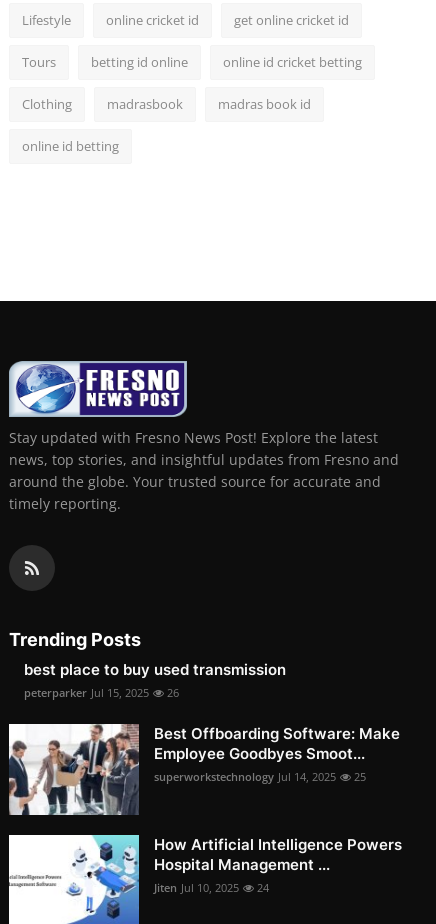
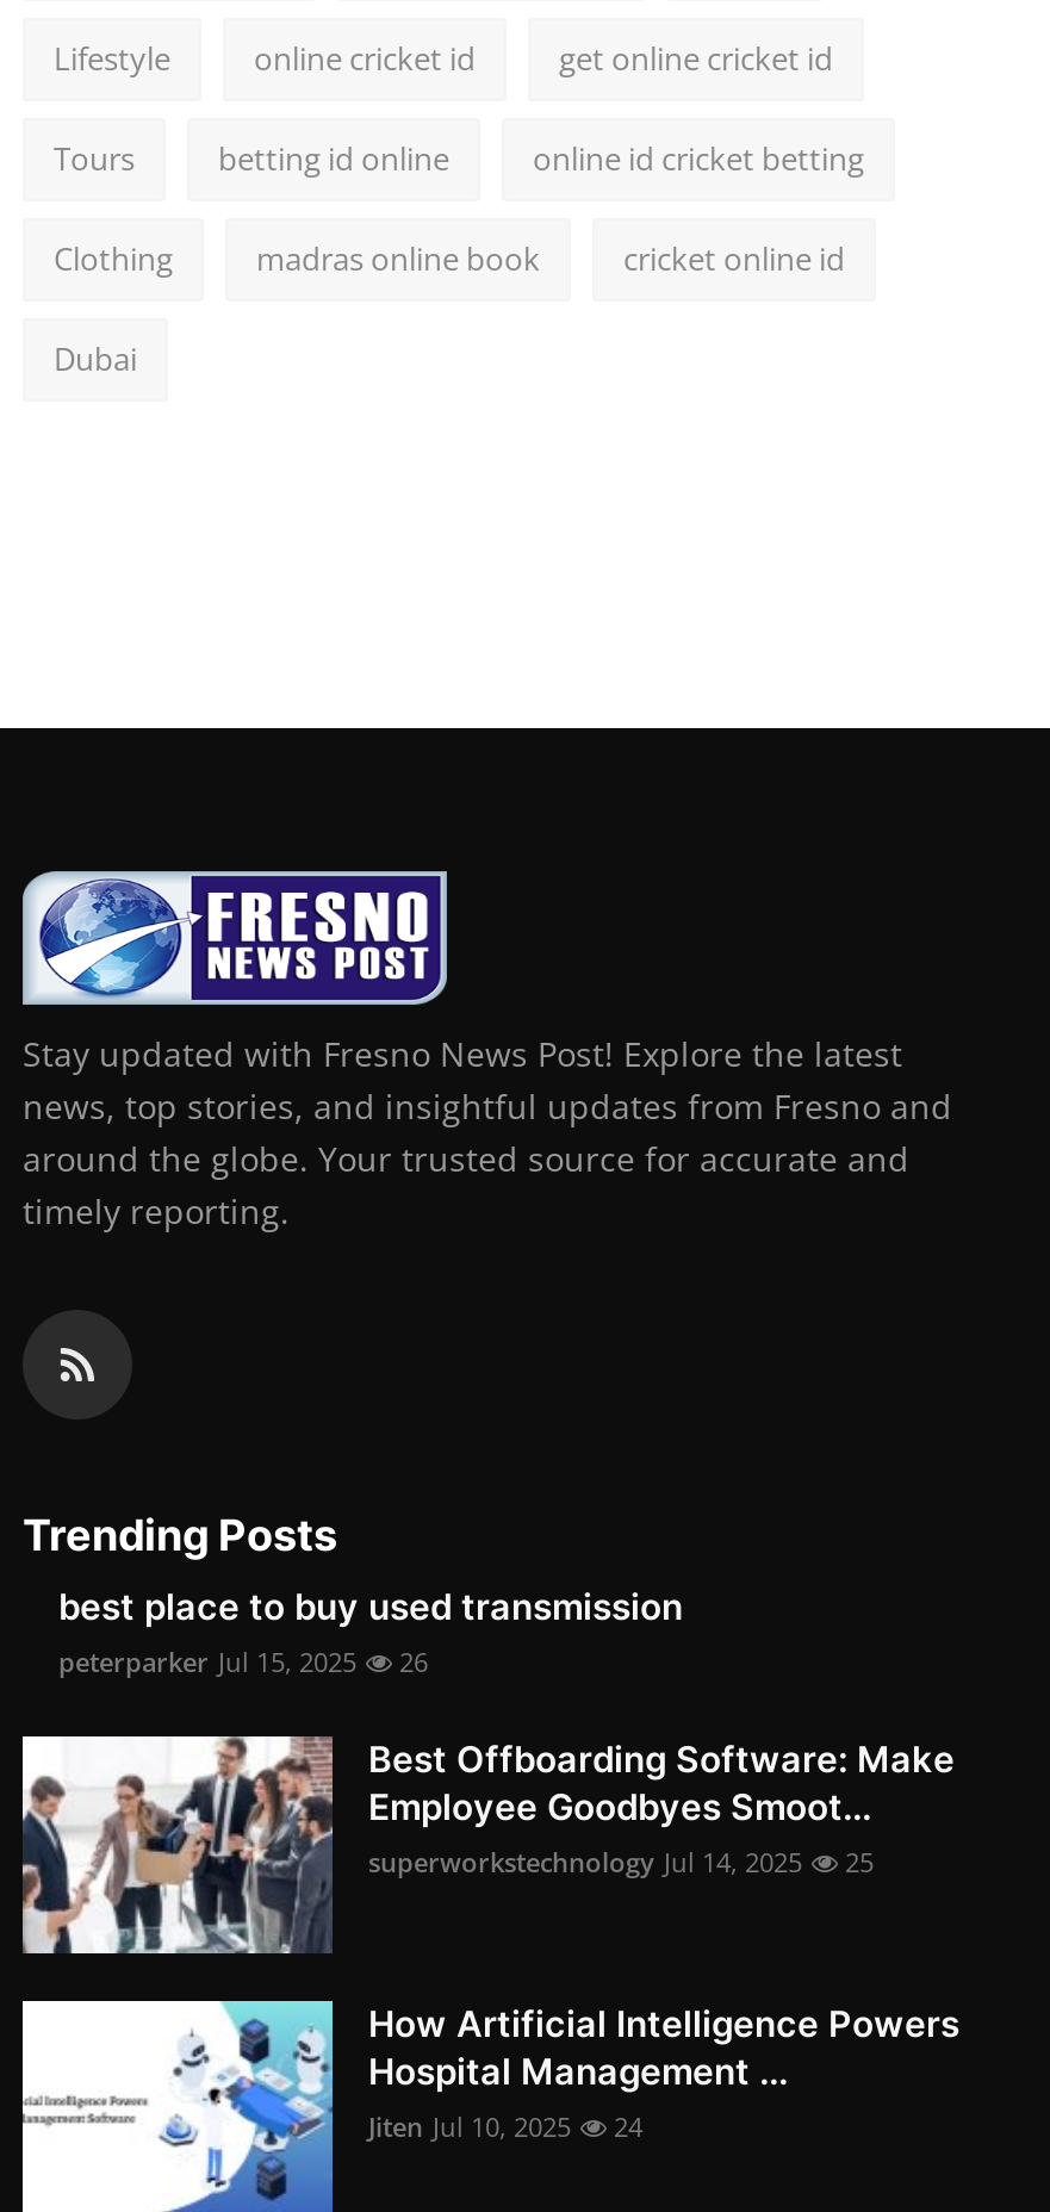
- madrasbook
- madras book id
+ madras online book
+ cricket online id

- online id betting
+ Dubai
